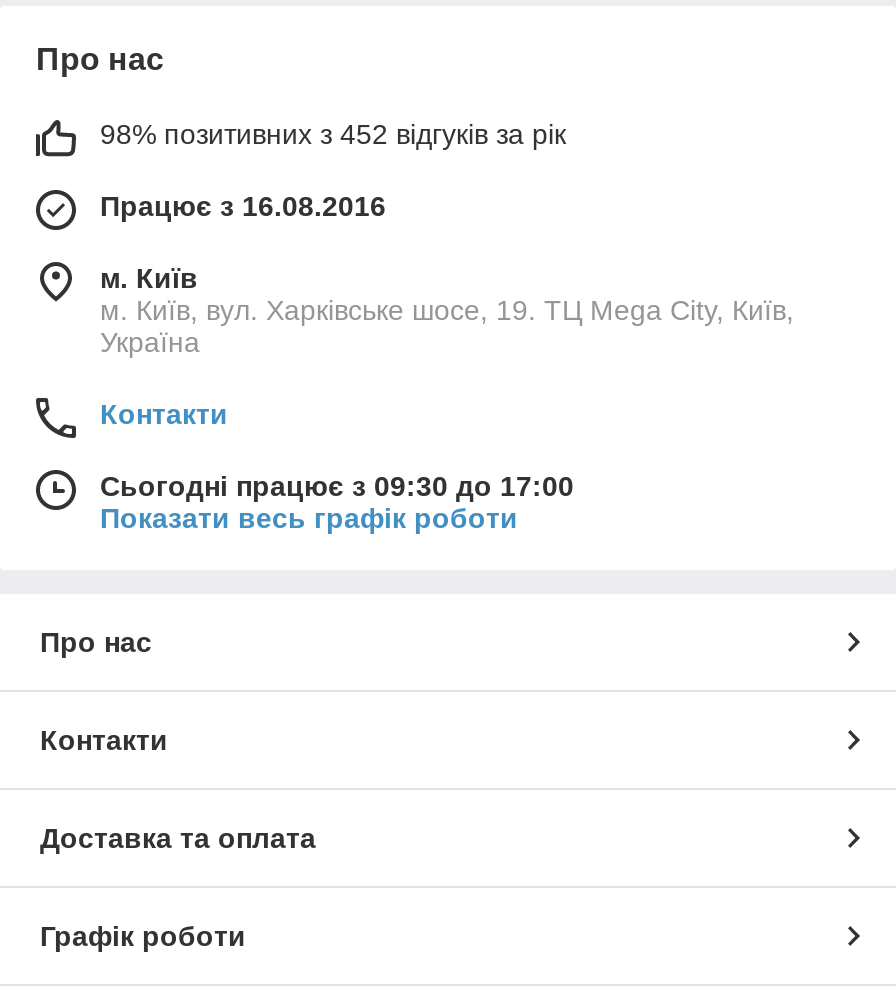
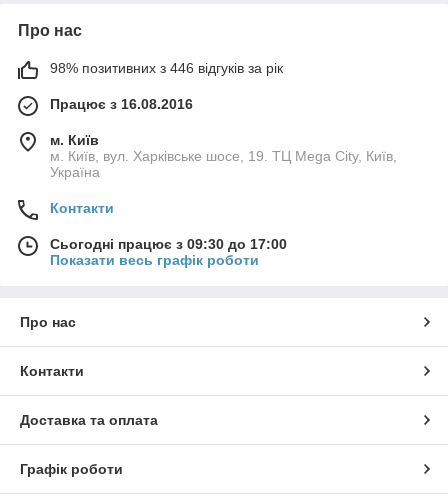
- 98% позитивних з 452 відгуків за рік
+ 98% позитивних з 446 відгуків за рік
